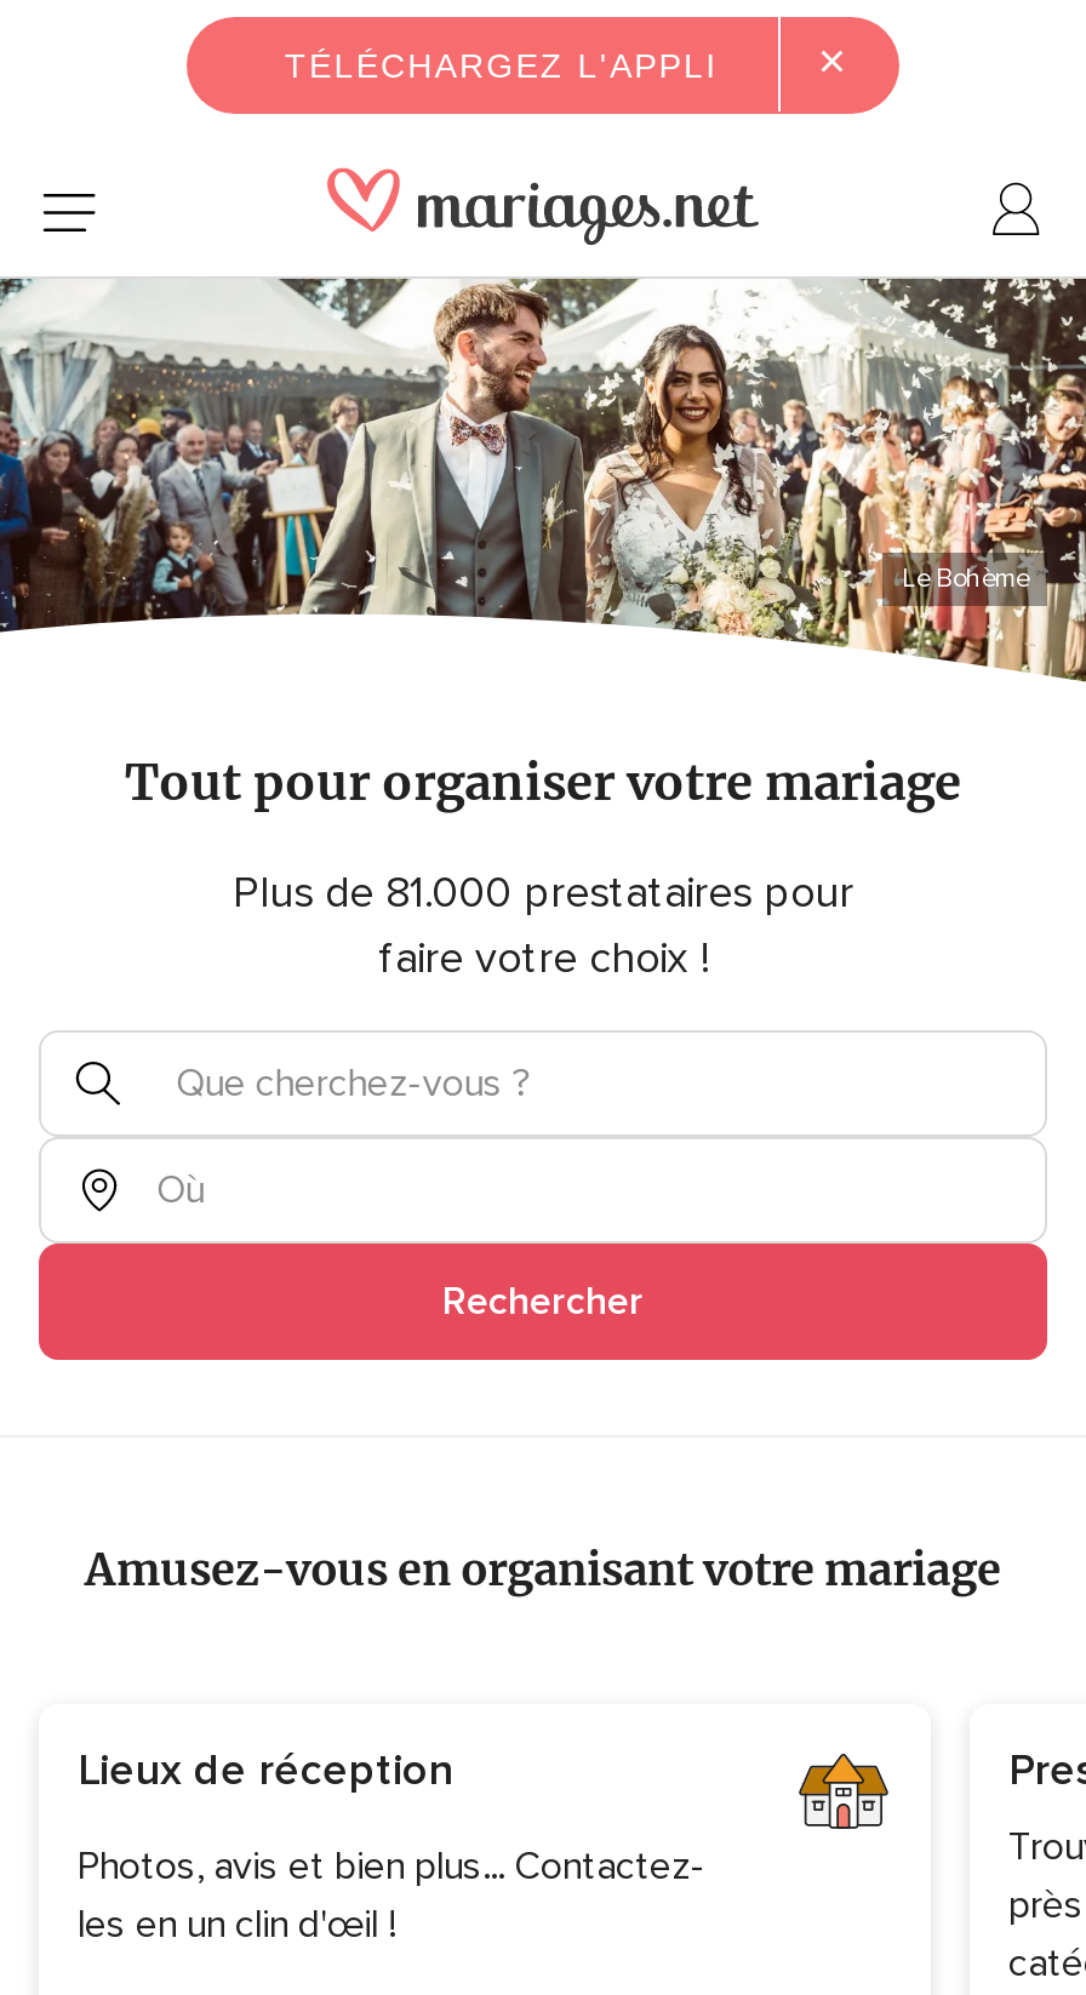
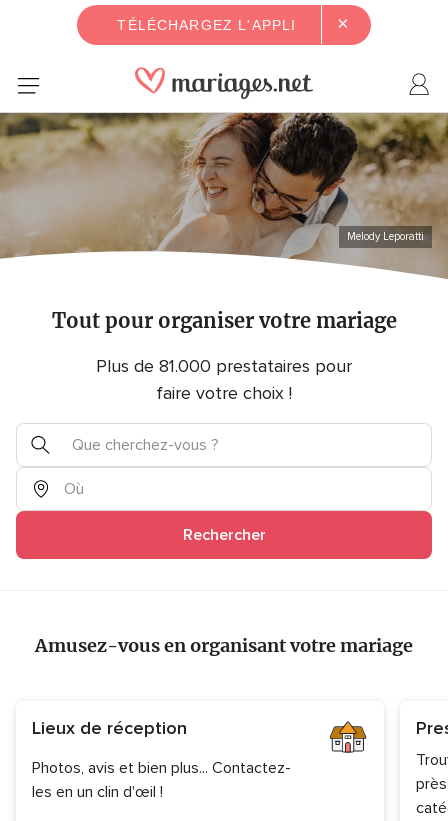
- [image]
- Le Bohème
+ [image]
+ Melody Leporatti
